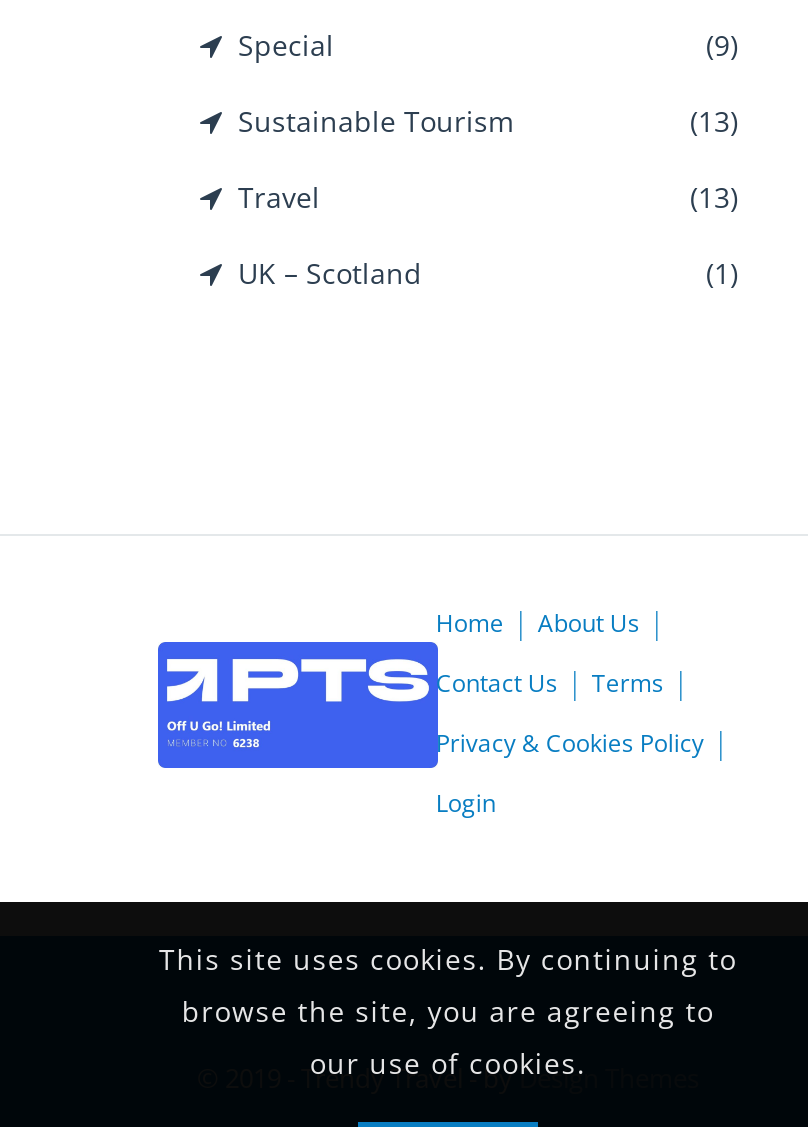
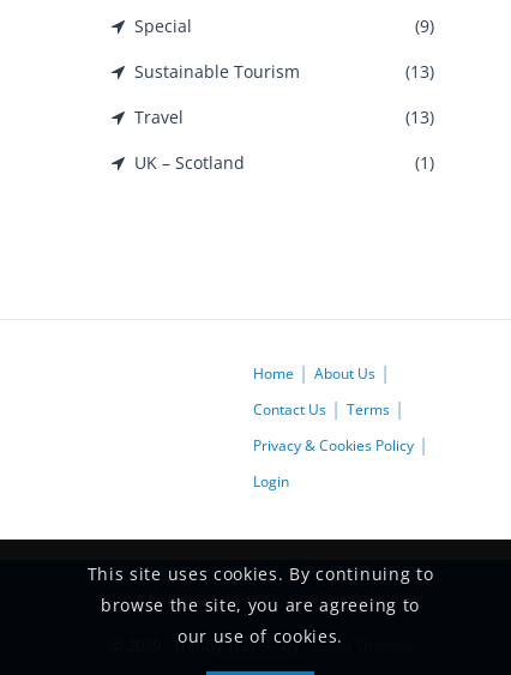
- [image]
